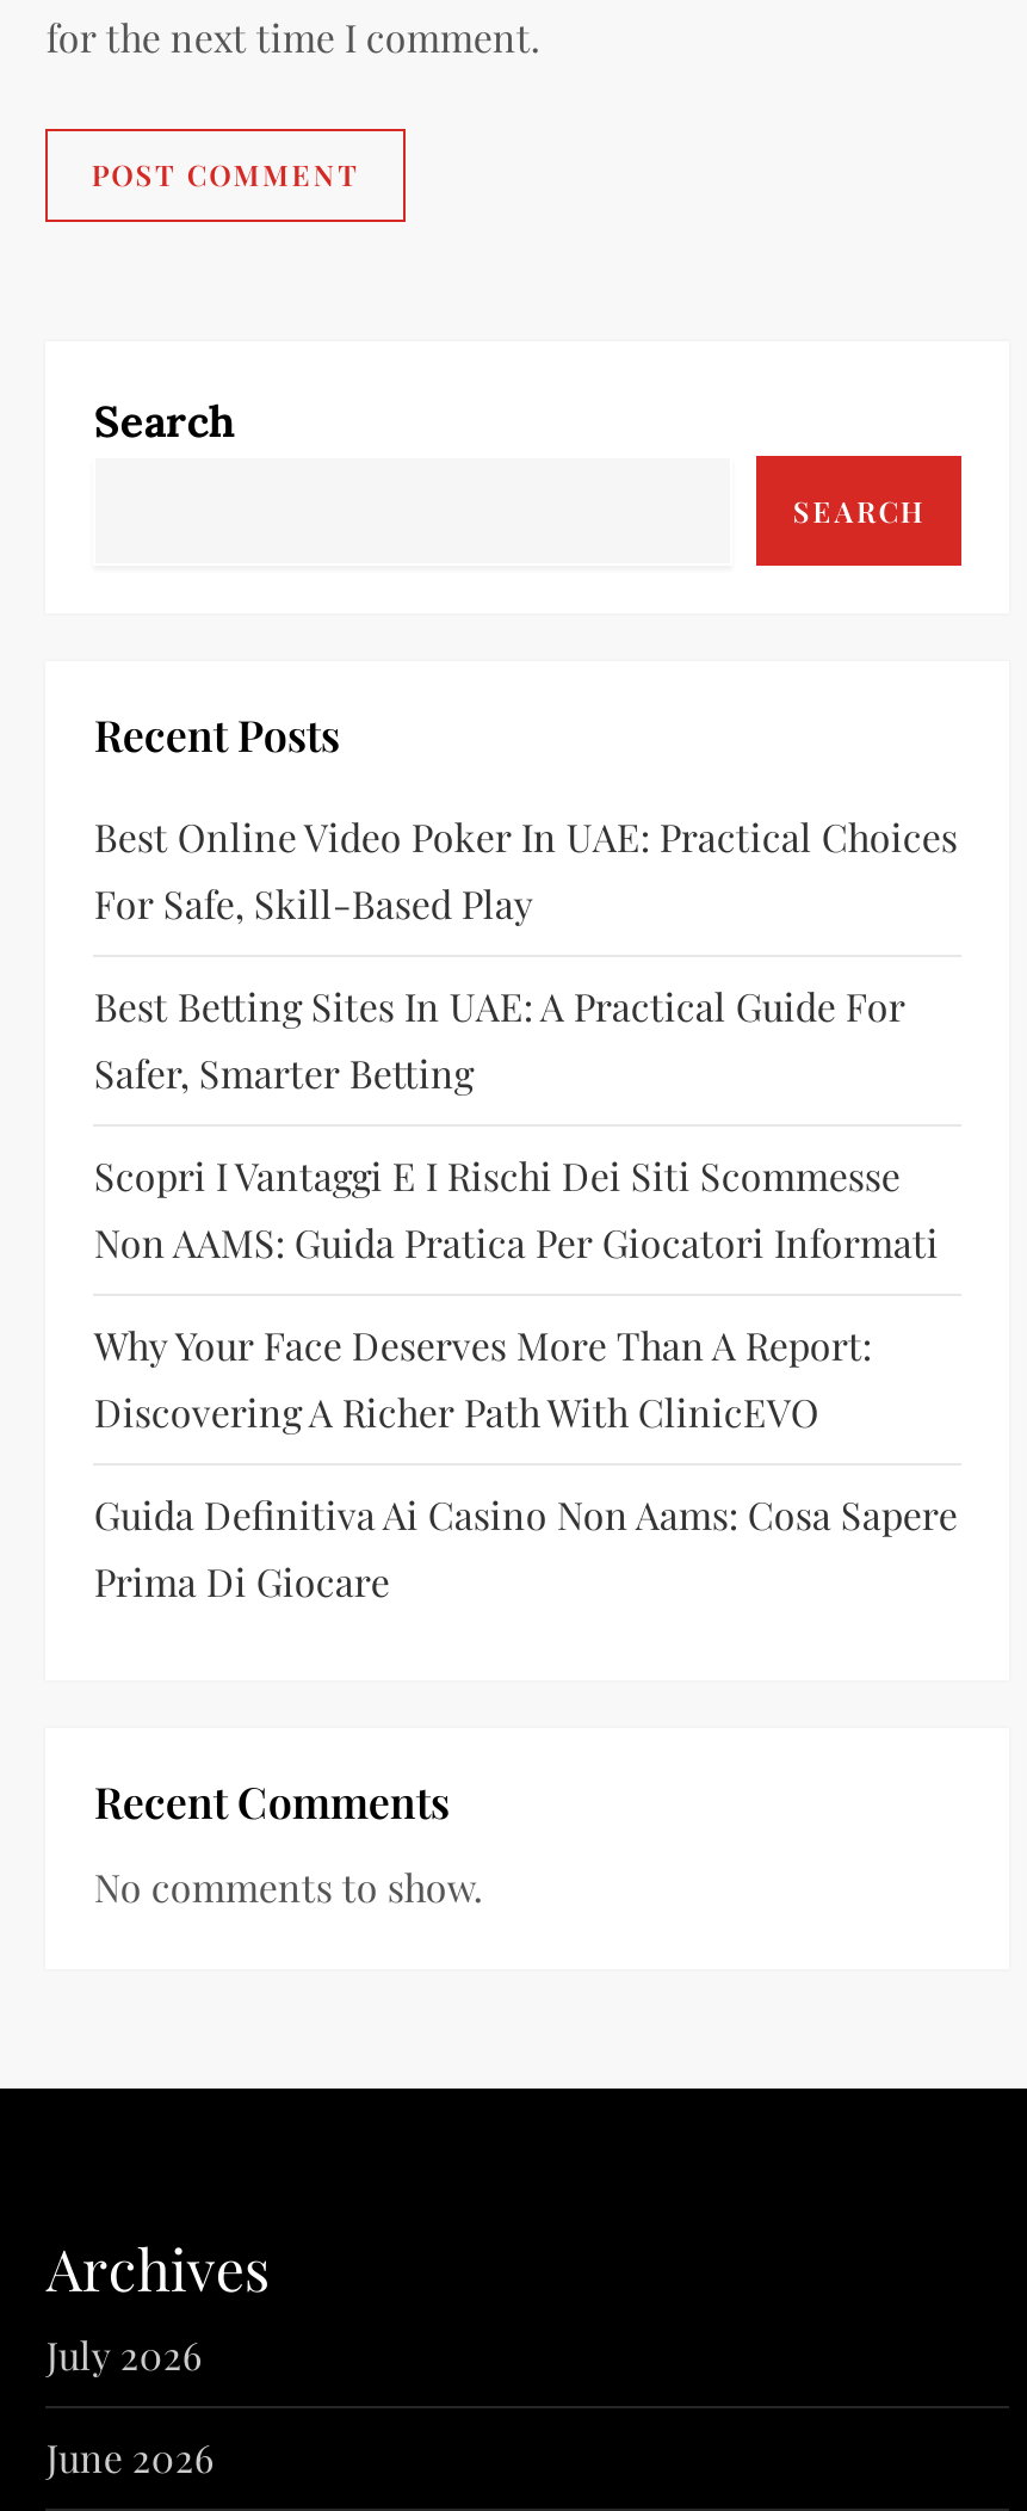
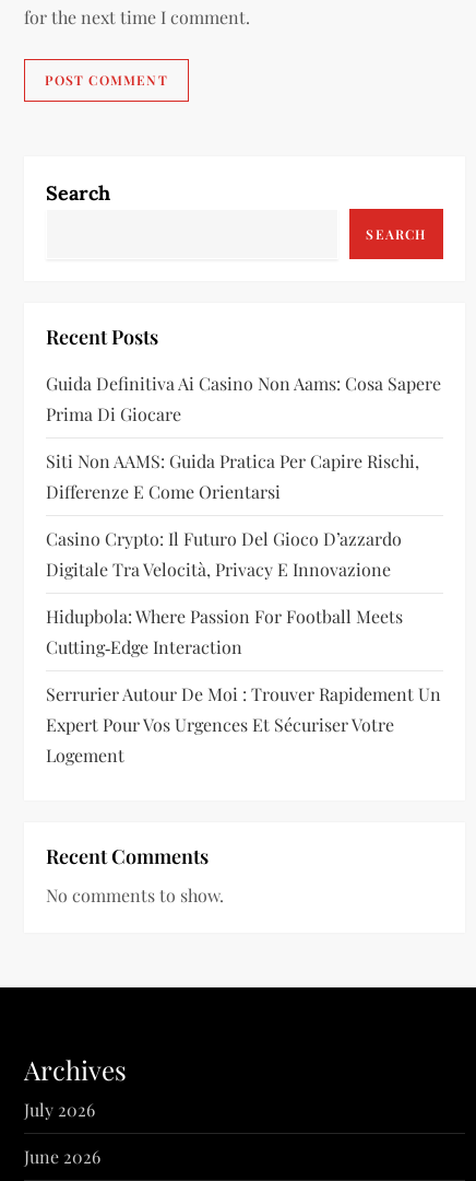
- Best Online Video Poker In UAE: Practical Choices
- For Safe, Skill-Based Play
- Best Betting Sites In UAE: A Practical Guide For
- Safer, Smarter Betting
- Scopri I Vantaggi E I Rischi Dei Siti Scommesse
- Non AAMS: Guida Pratica Per Giocatori Informati
- Why Your Face Deserves More Than A Report:
- Discovering A Richer Path With ClinicEVO

moved up: Guida Definitiva Ai Casino Non Aams: Cosa Sapere | Prima Di Giocare

+ Siti Non AAMS: Guida Pratica Per Capire Rischi,
+ Differenze E Come Orientarsi
+ Casino Crypto: Il Futuro Del Gioco D’azzardo
+ Digitale Tra Velocità, Privacy E Innovazione
+ Hidupbola: Where Passion For Football Meets
+ Cutting‑Edge Interaction
+ Serrurier Autour De Moi : Trouver Rapidement Un
+ Expert Pour Vos Urgences Et Sécuriser Votre
+ Logement
